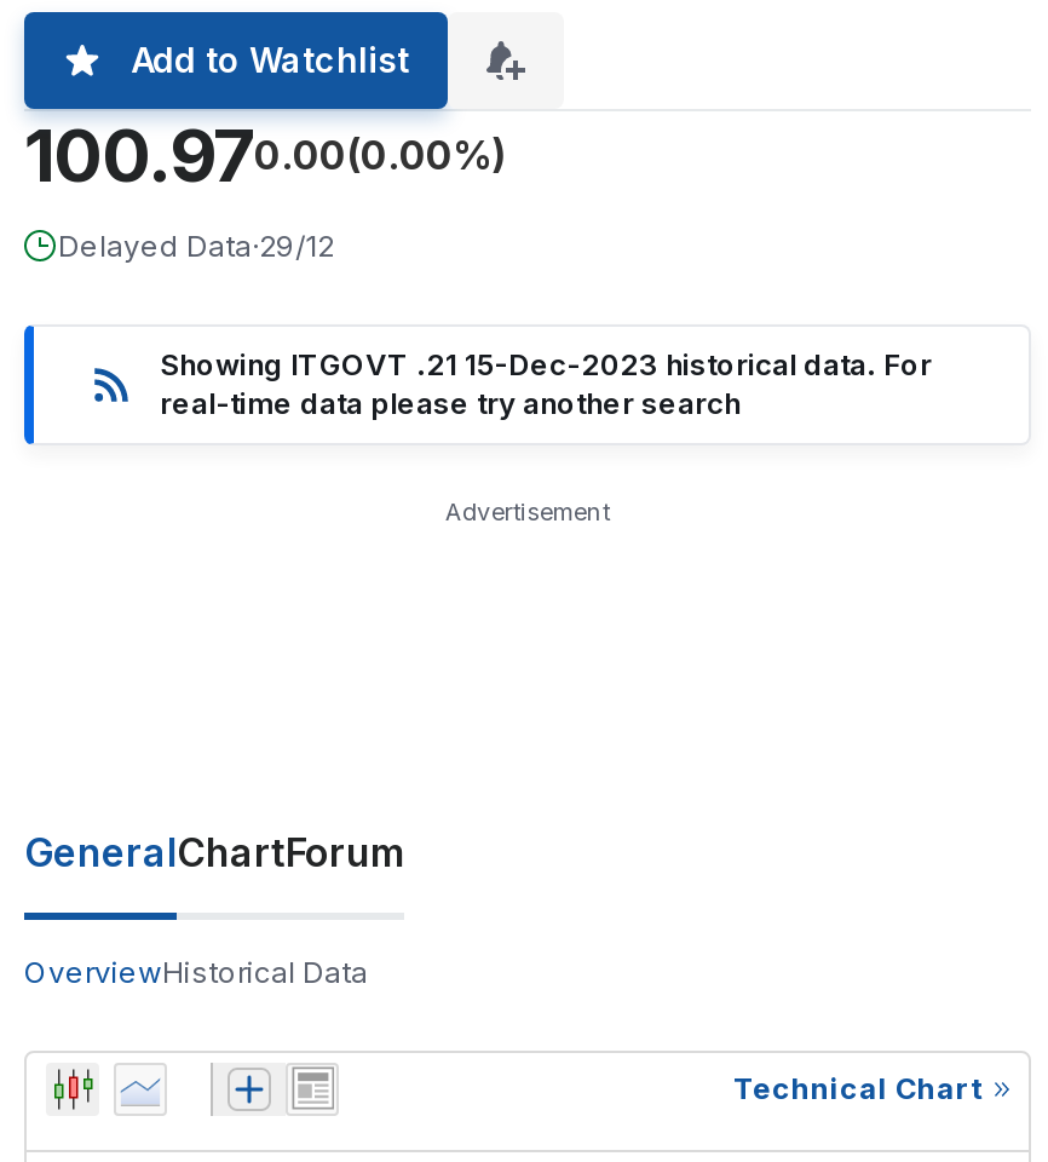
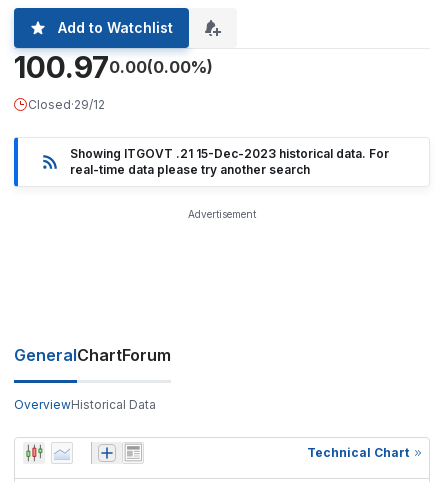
- Delayed Data·29/12
+ Closed·29/12
